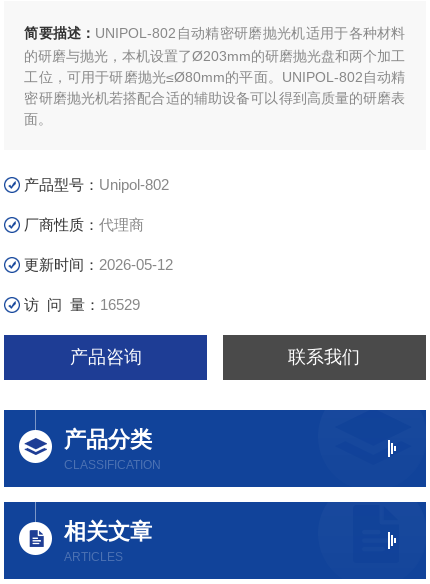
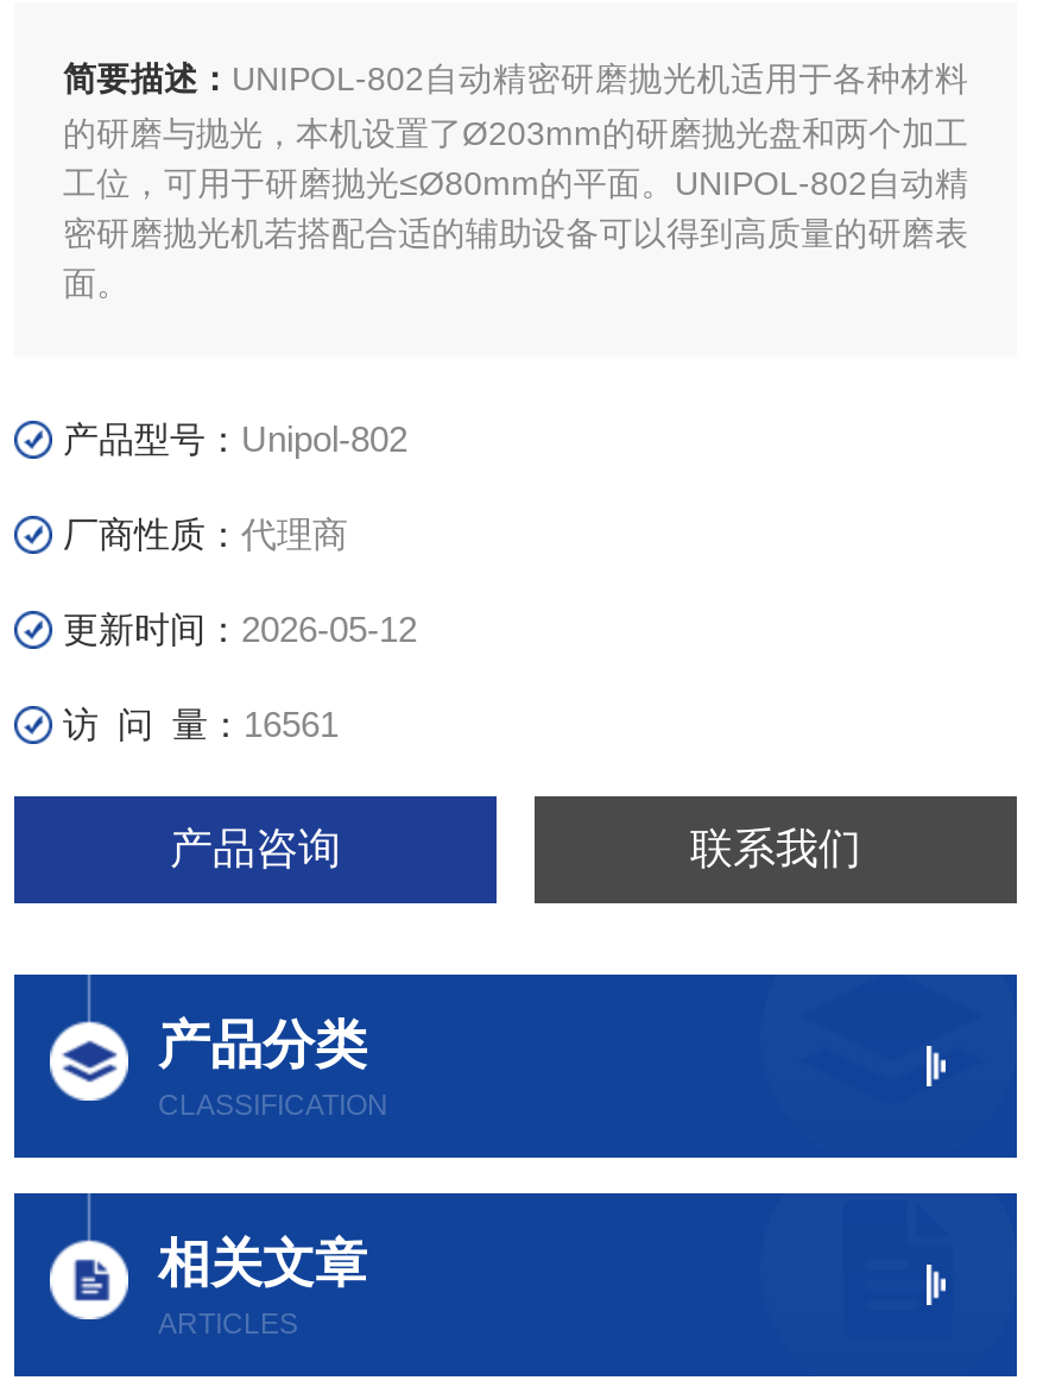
- 访 问 量：16529
+ 访 问 量：16561
